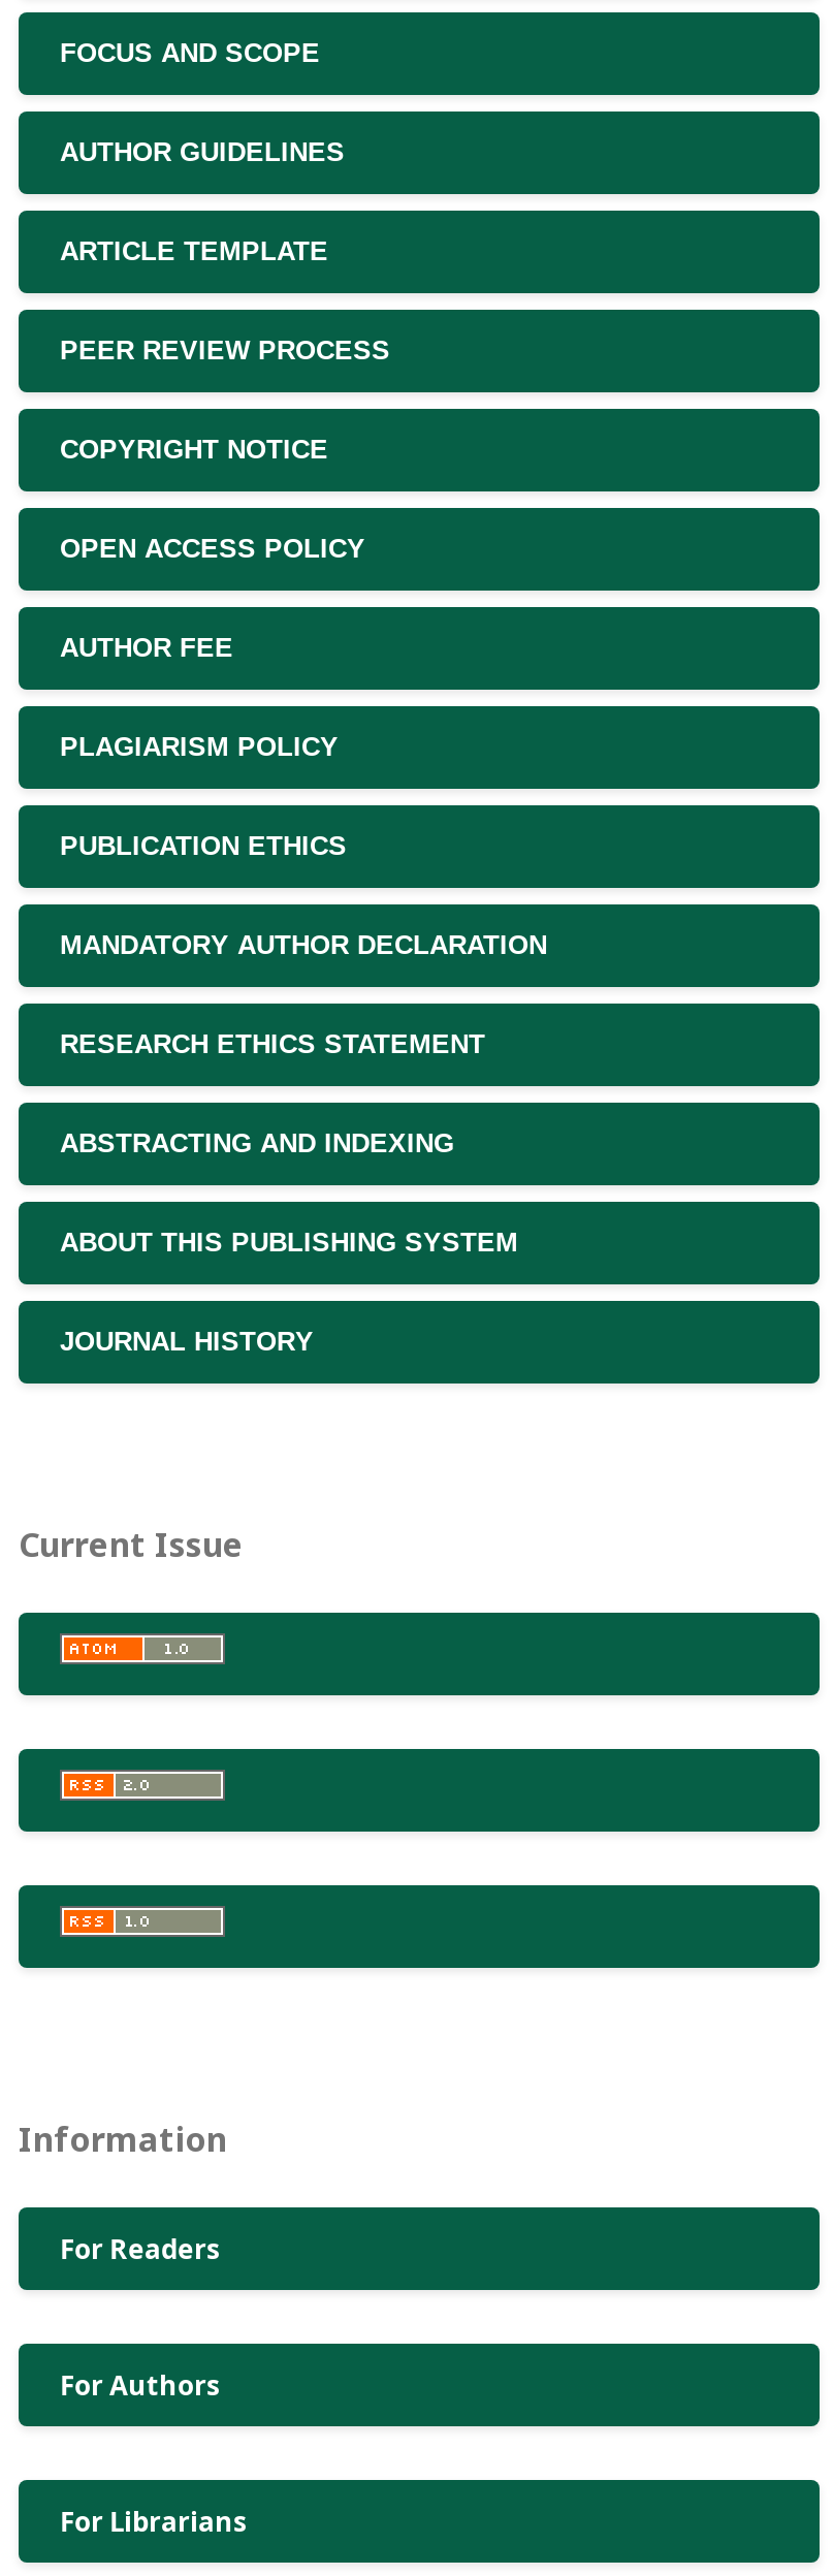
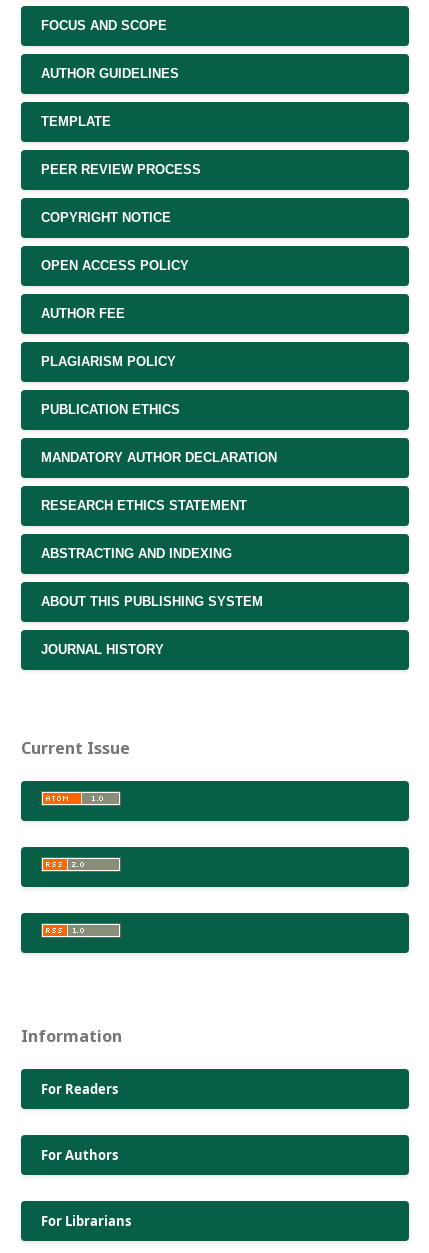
- ARTICLE TEMPLATE
+ TEMPLATE
